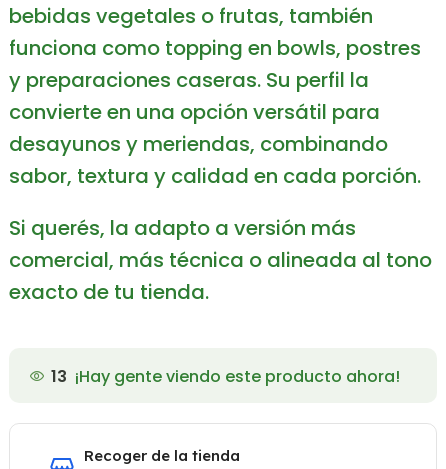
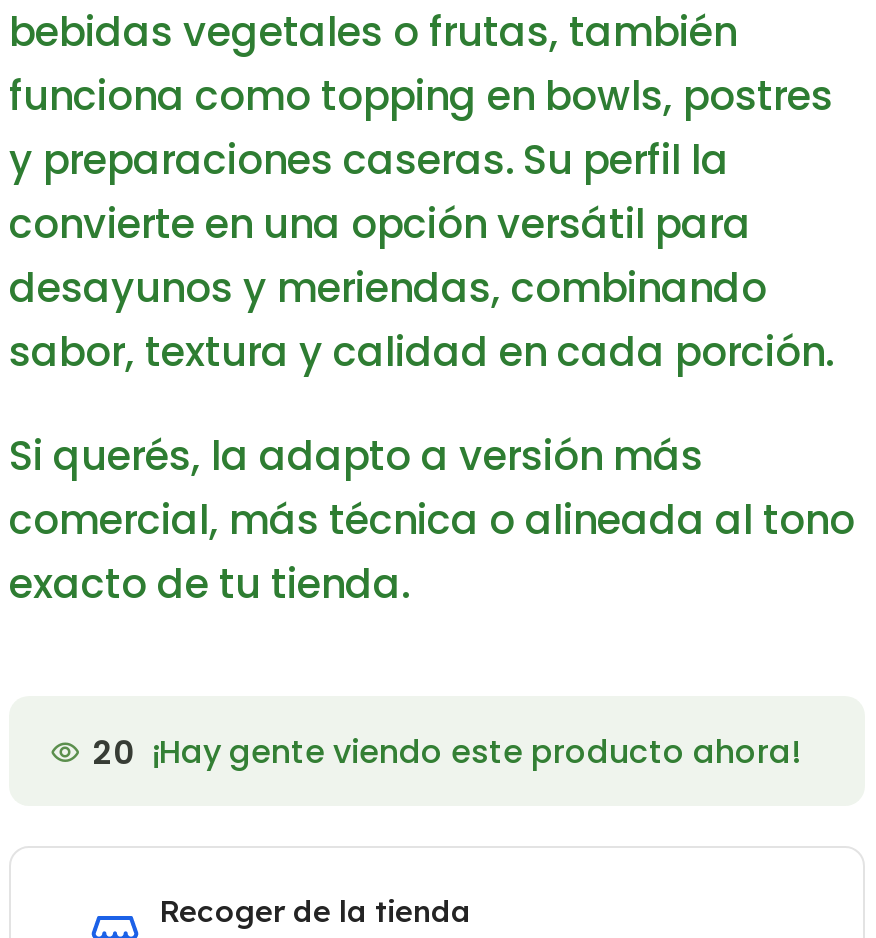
- 13 ¡Hay gente viendo este producto ahora!
+ 20 ¡Hay gente viendo este producto ahora!
